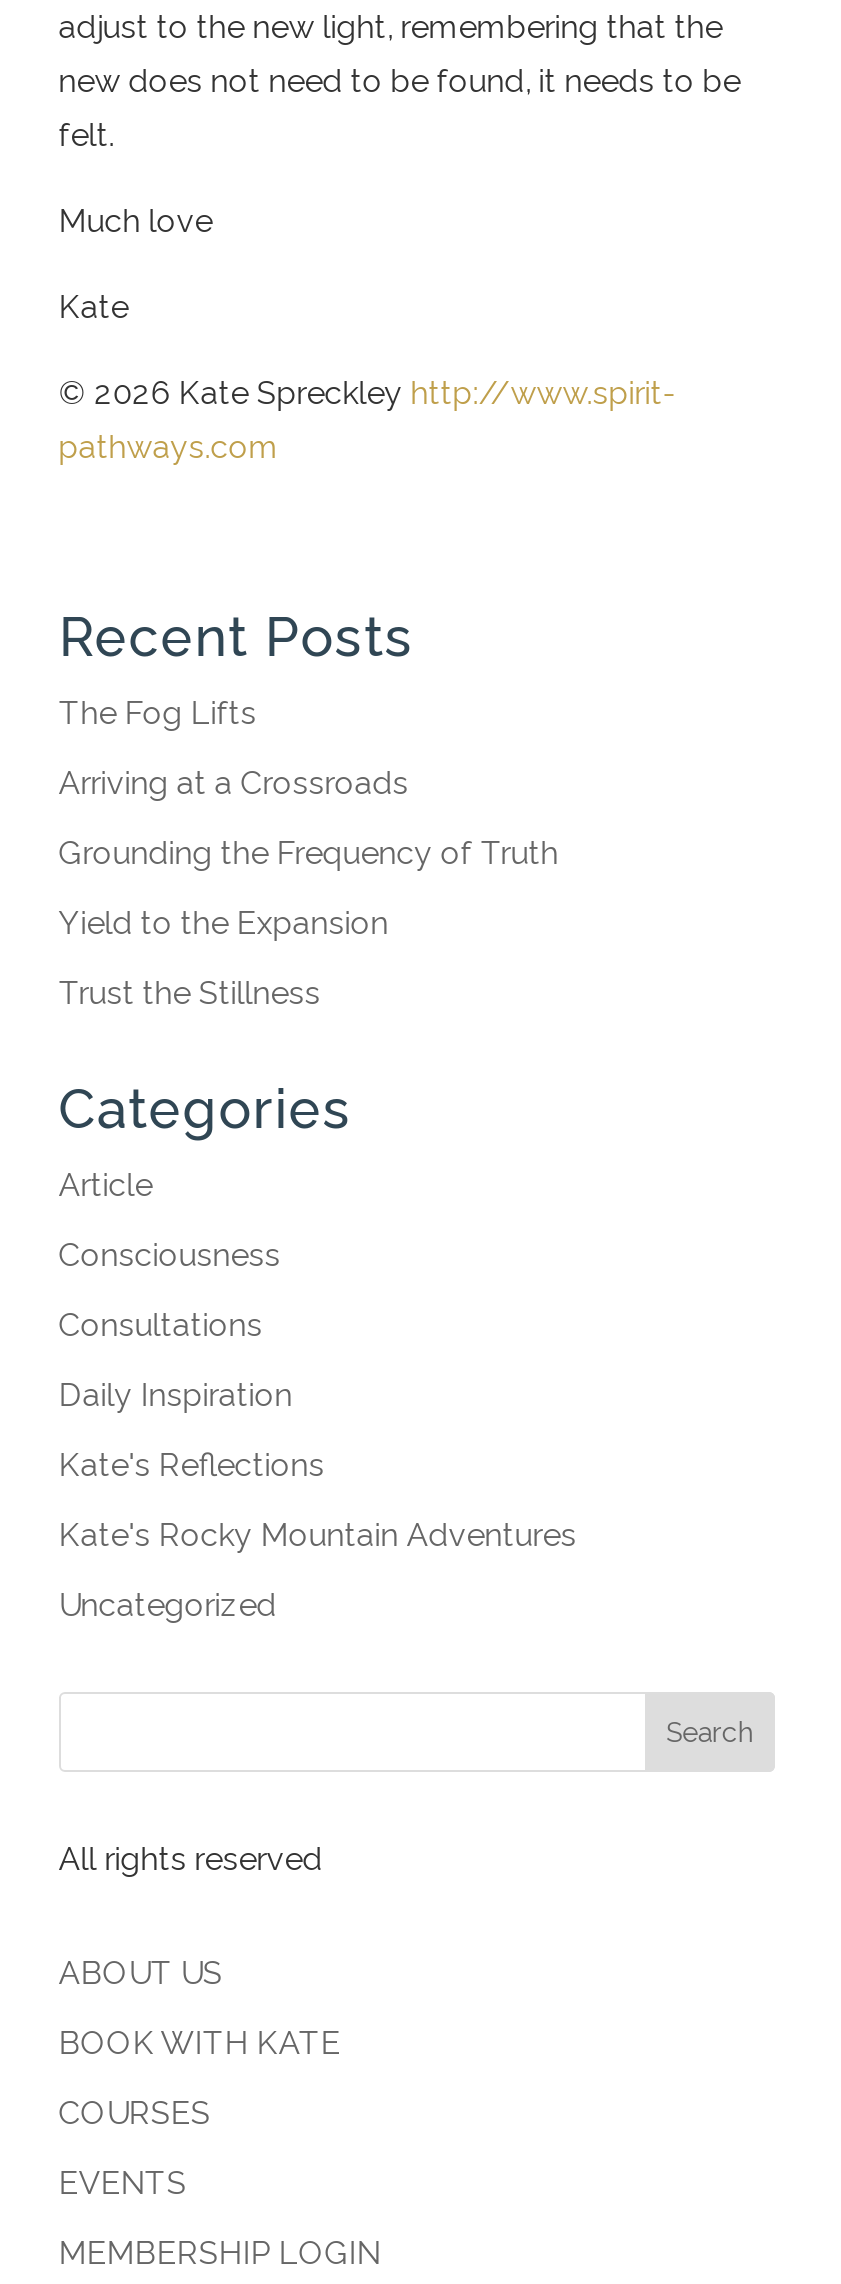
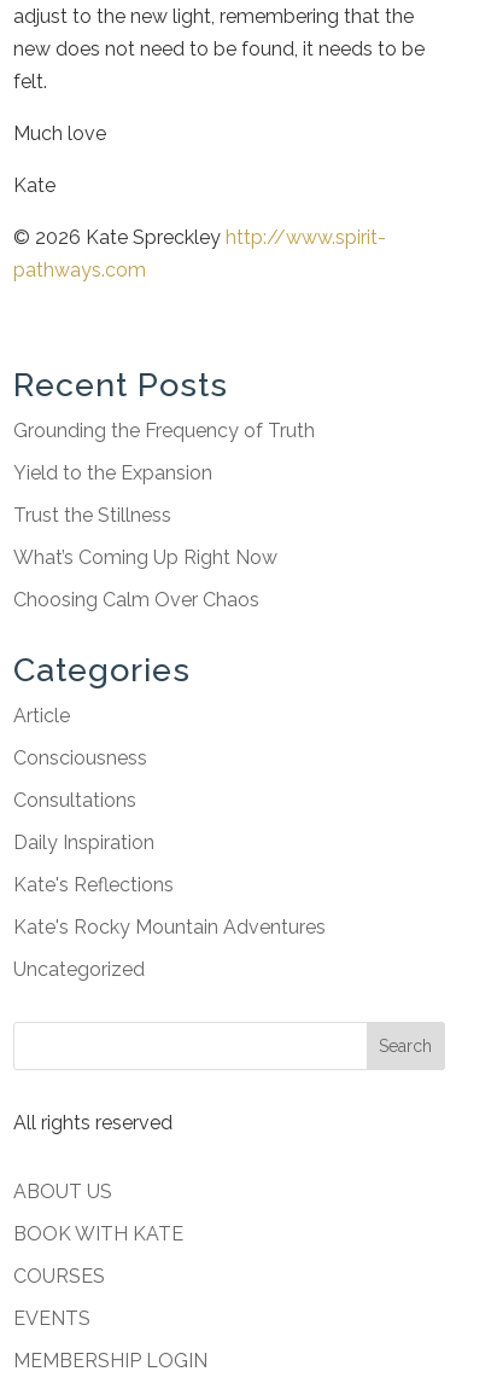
- The Fog Lifts
- Arriving at a Crossroads

moved up: Grounding the Frequency of Truth | Yield to the Expansion | Trust the Stillness

+ What’s Coming Up Right Now
+ Choosing Calm Over Chaos
